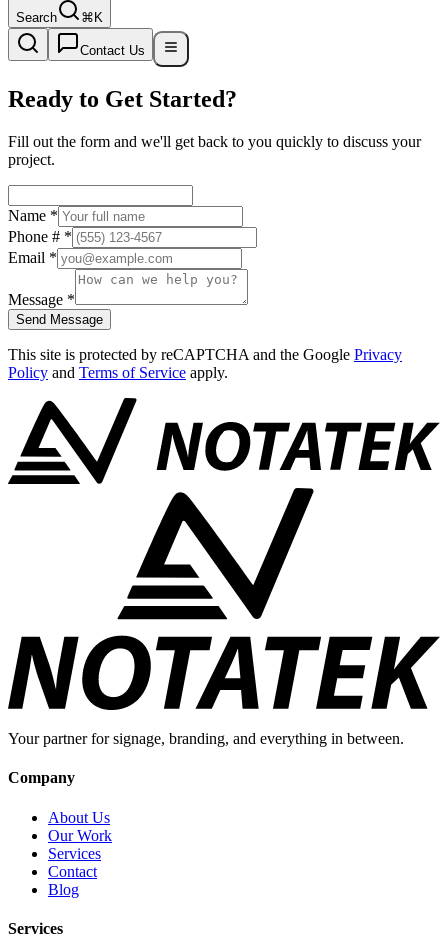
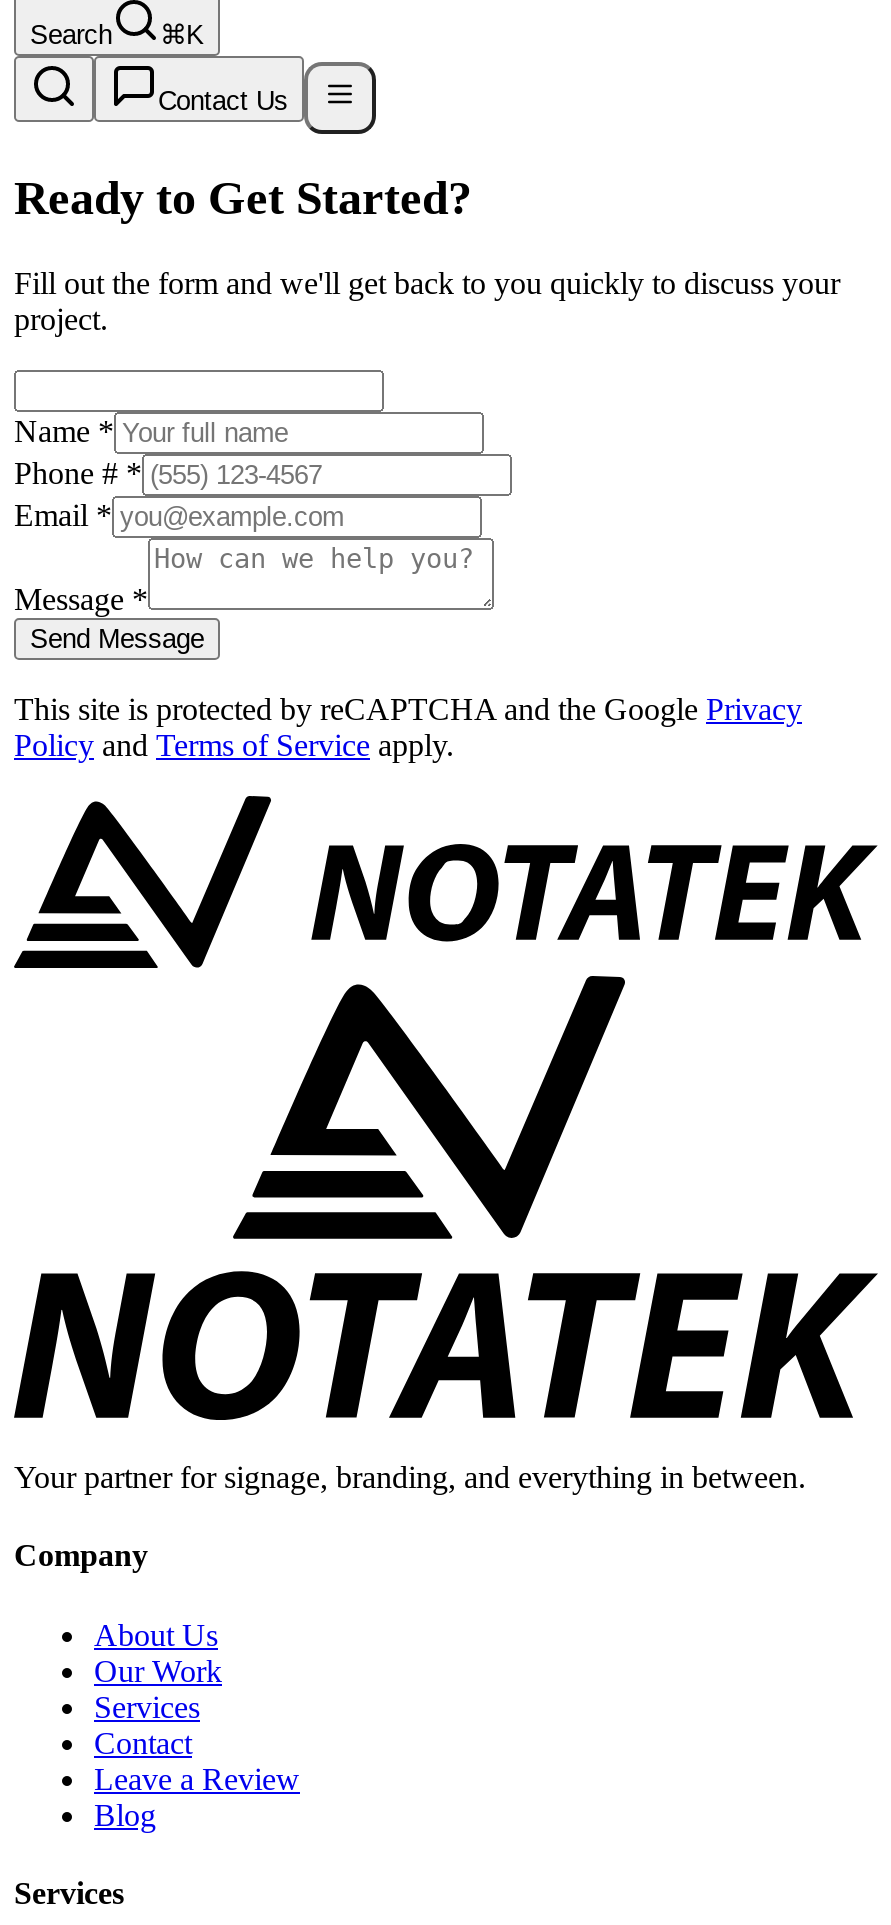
+ Leave a Review
